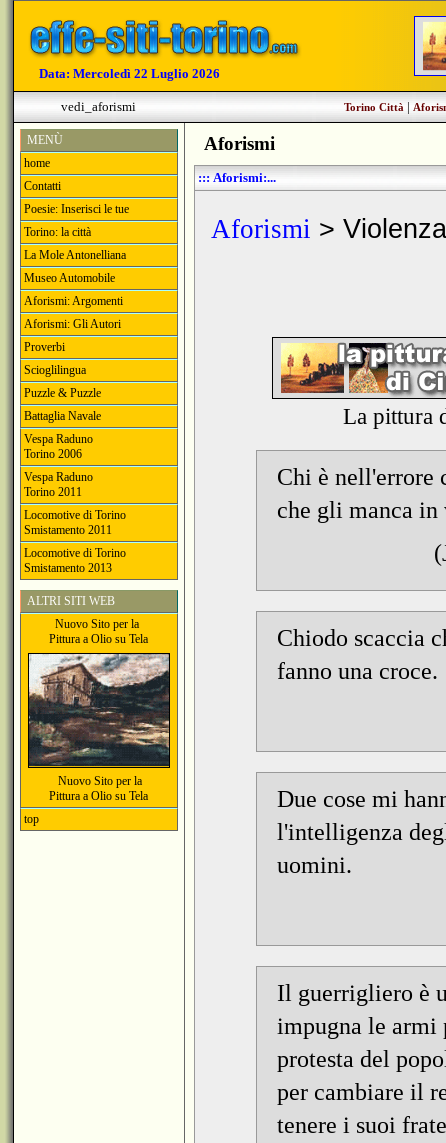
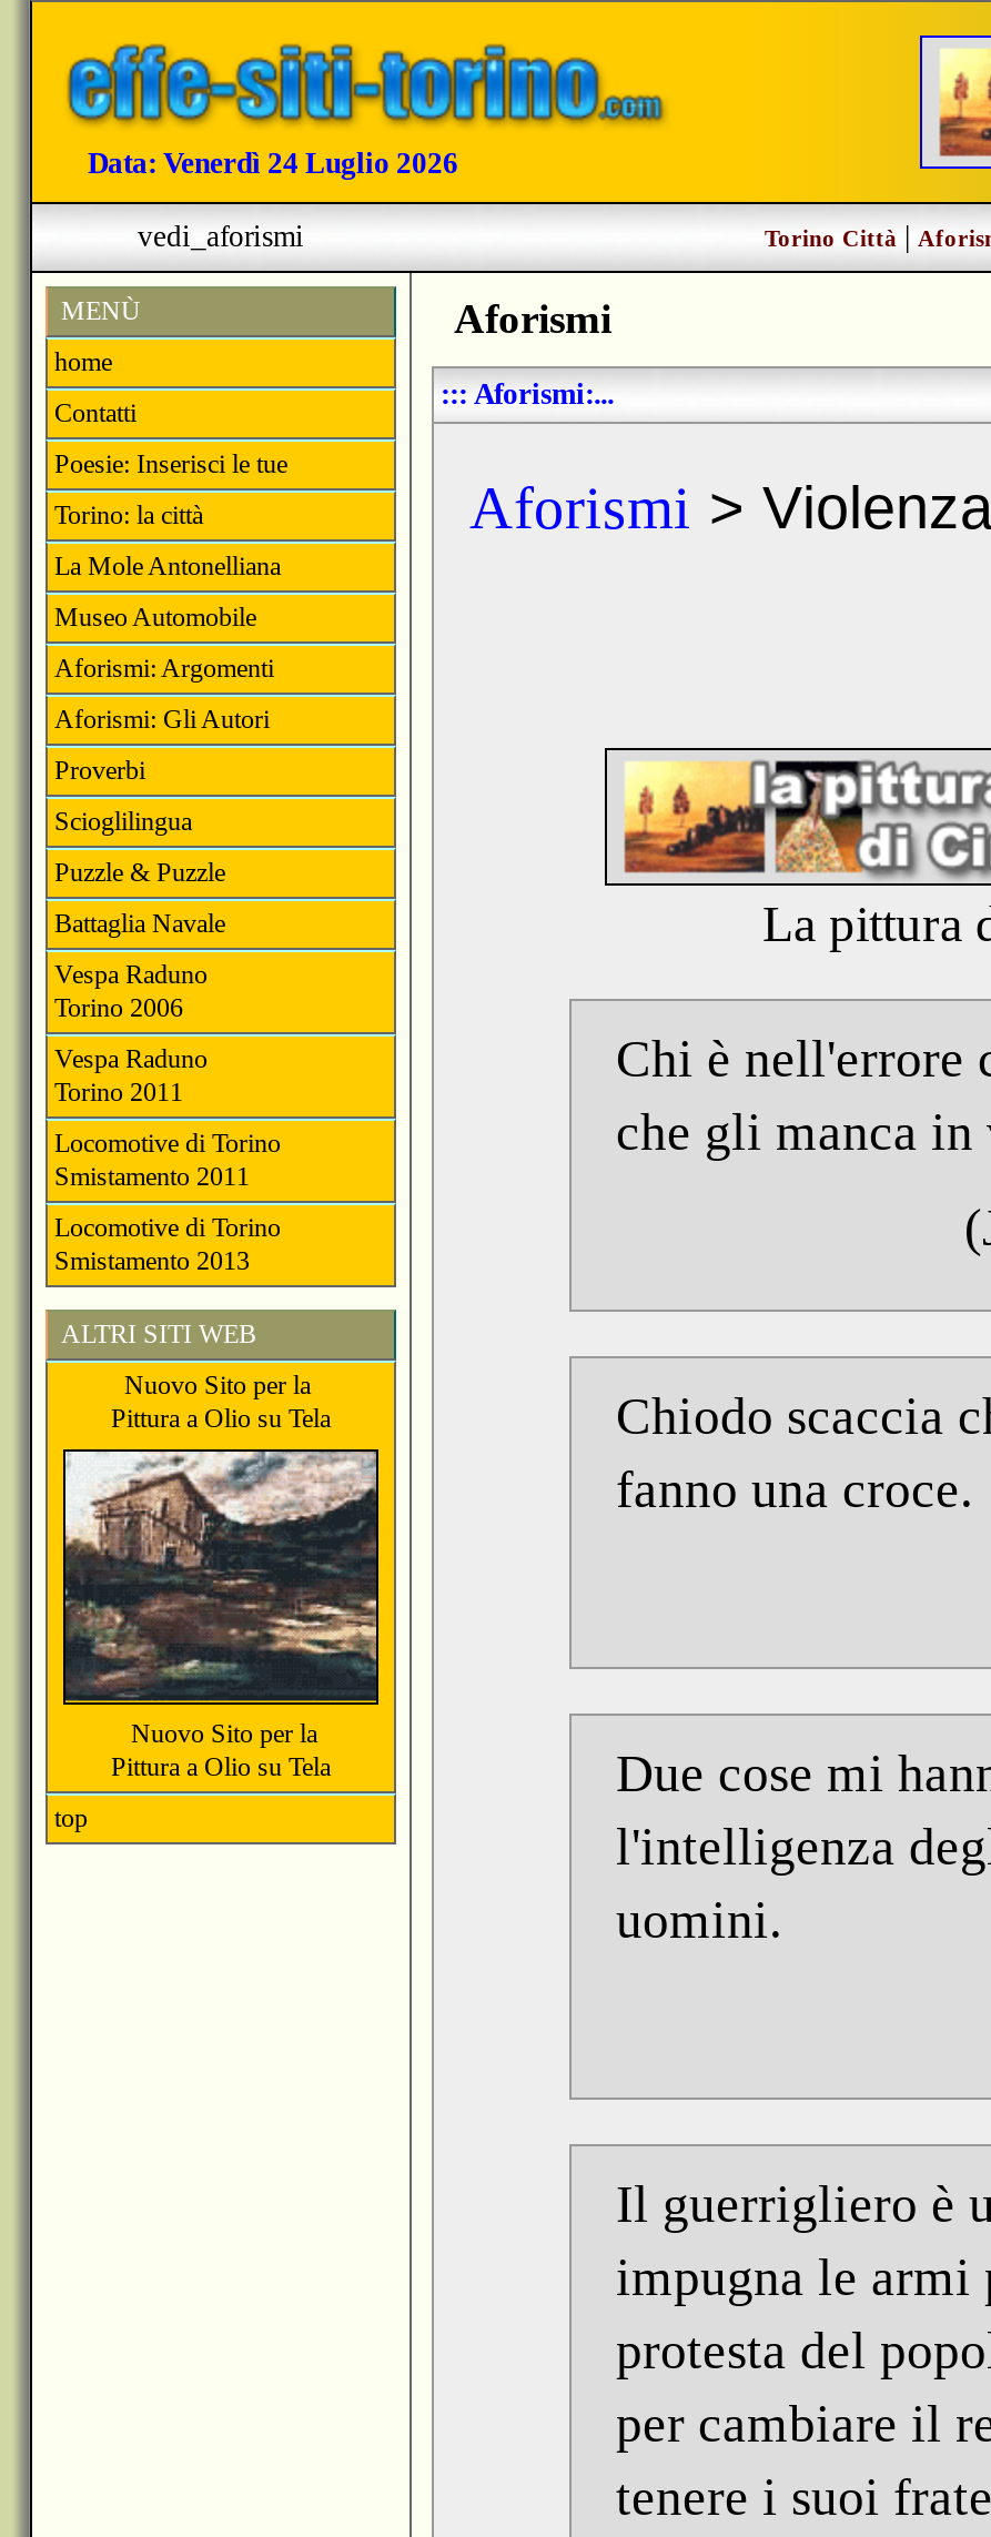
- Data: Mercoledì 22 Luglio 2026
+ Data: Venerdì 24 Luglio 2026
